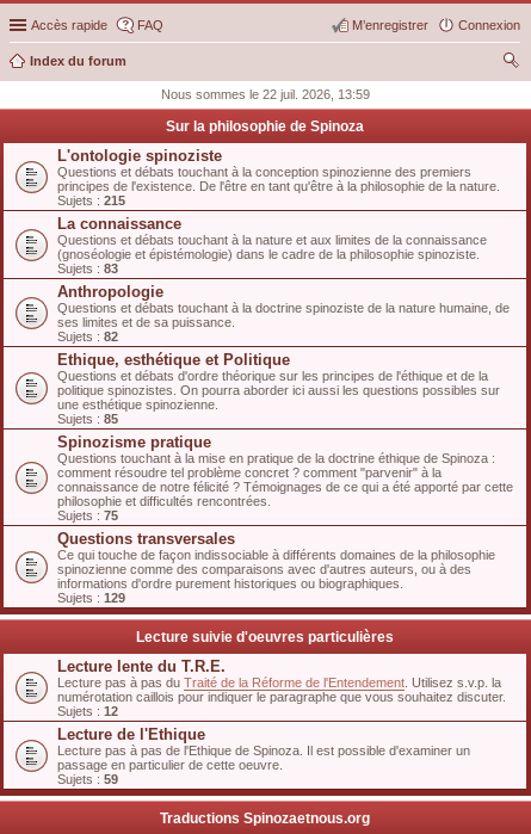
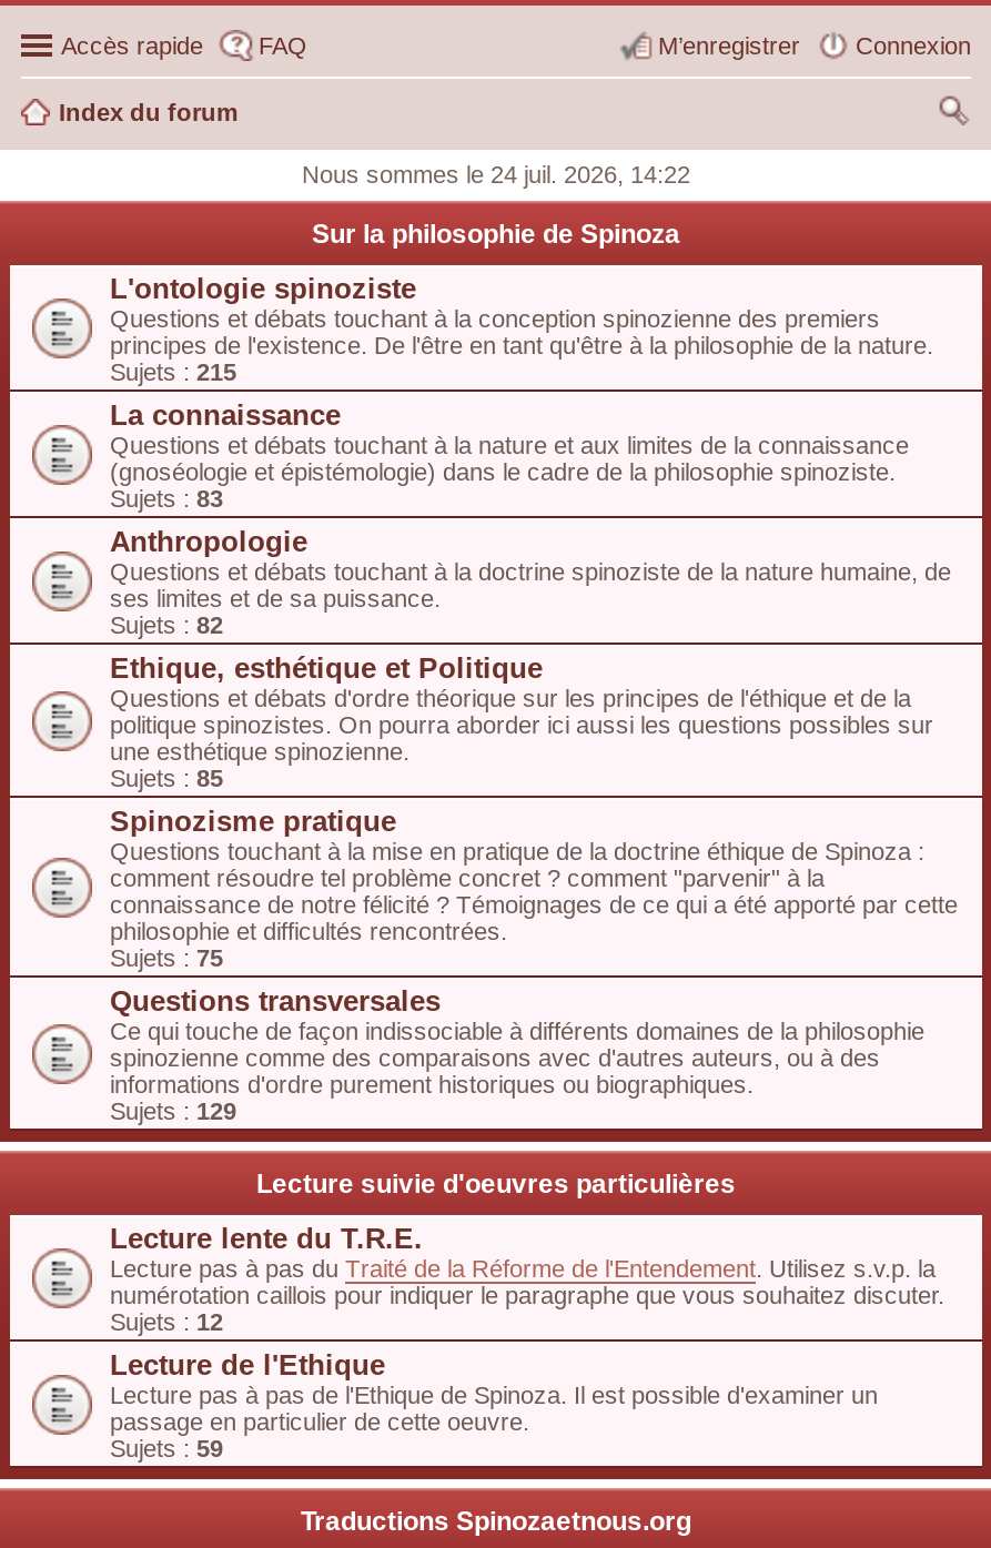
- Nous sommes le 22 juil. 2026, 13:59
+ Nous sommes le 24 juil. 2026, 14:22
